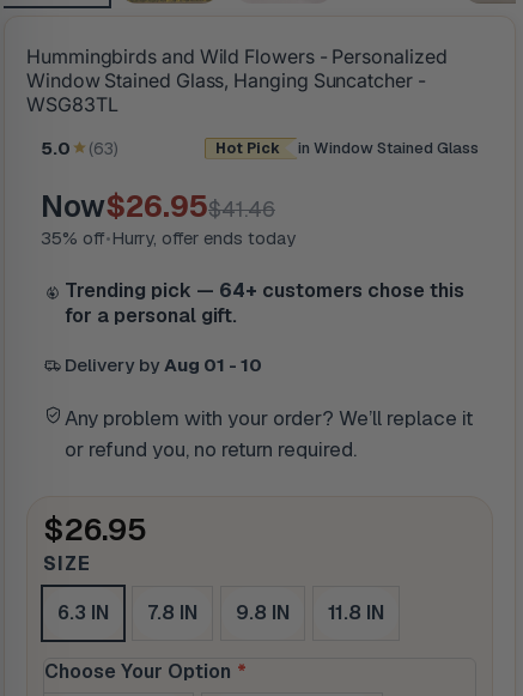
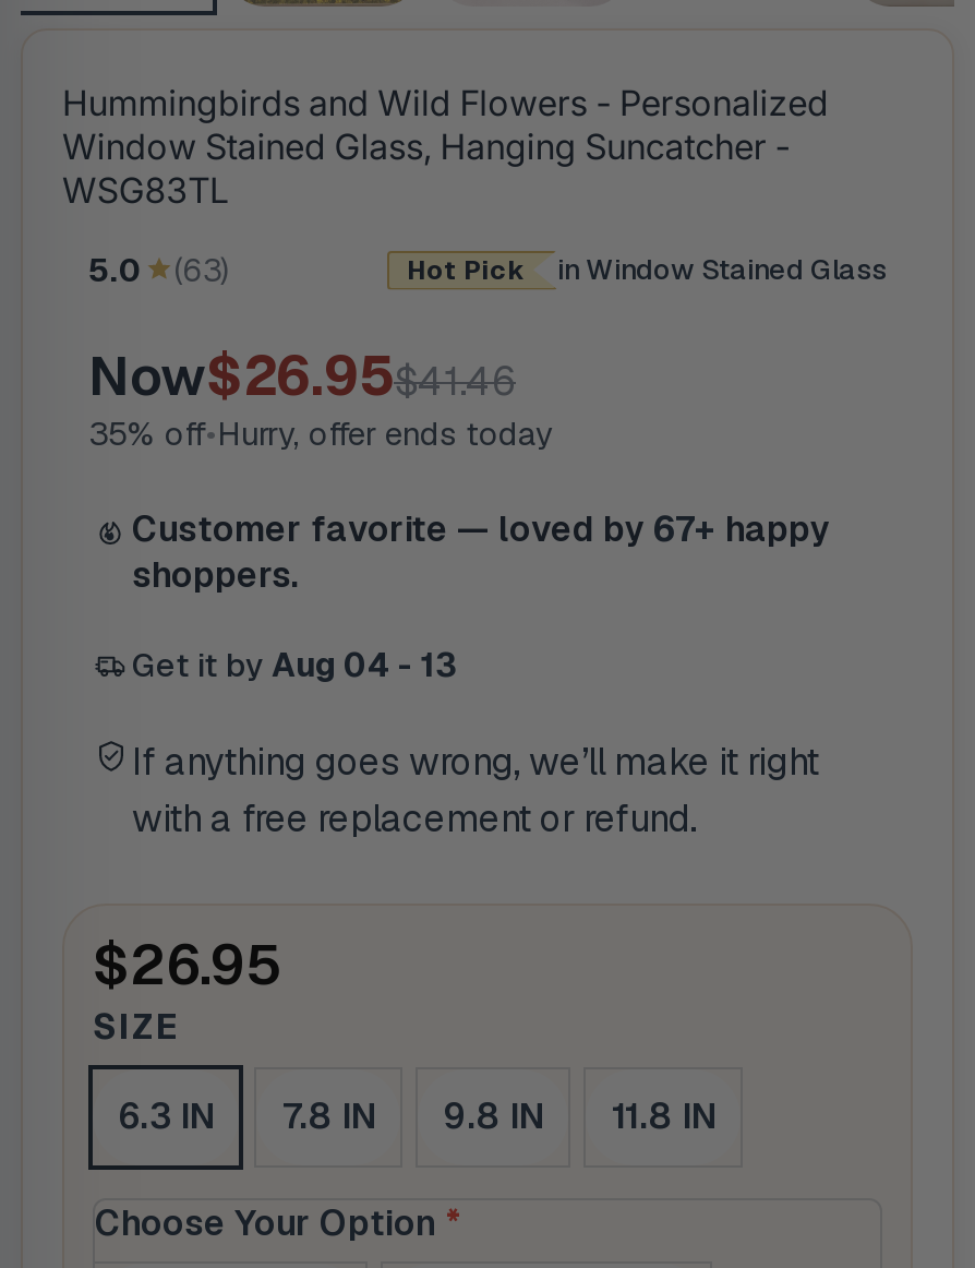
- Trending pick — 64+ customers chose this
- for a personal gift.
+ Customer favorite — loved by 67+ happy
+ shoppers.

- Delivery by Aug 01 - 10
+ Get it by Aug 04 - 13

- Any problem with your order? We’ll replace it
- or refund you, no return required.
+ If anything goes wrong, we’ll make it right
+ with a free replacement or refund.
